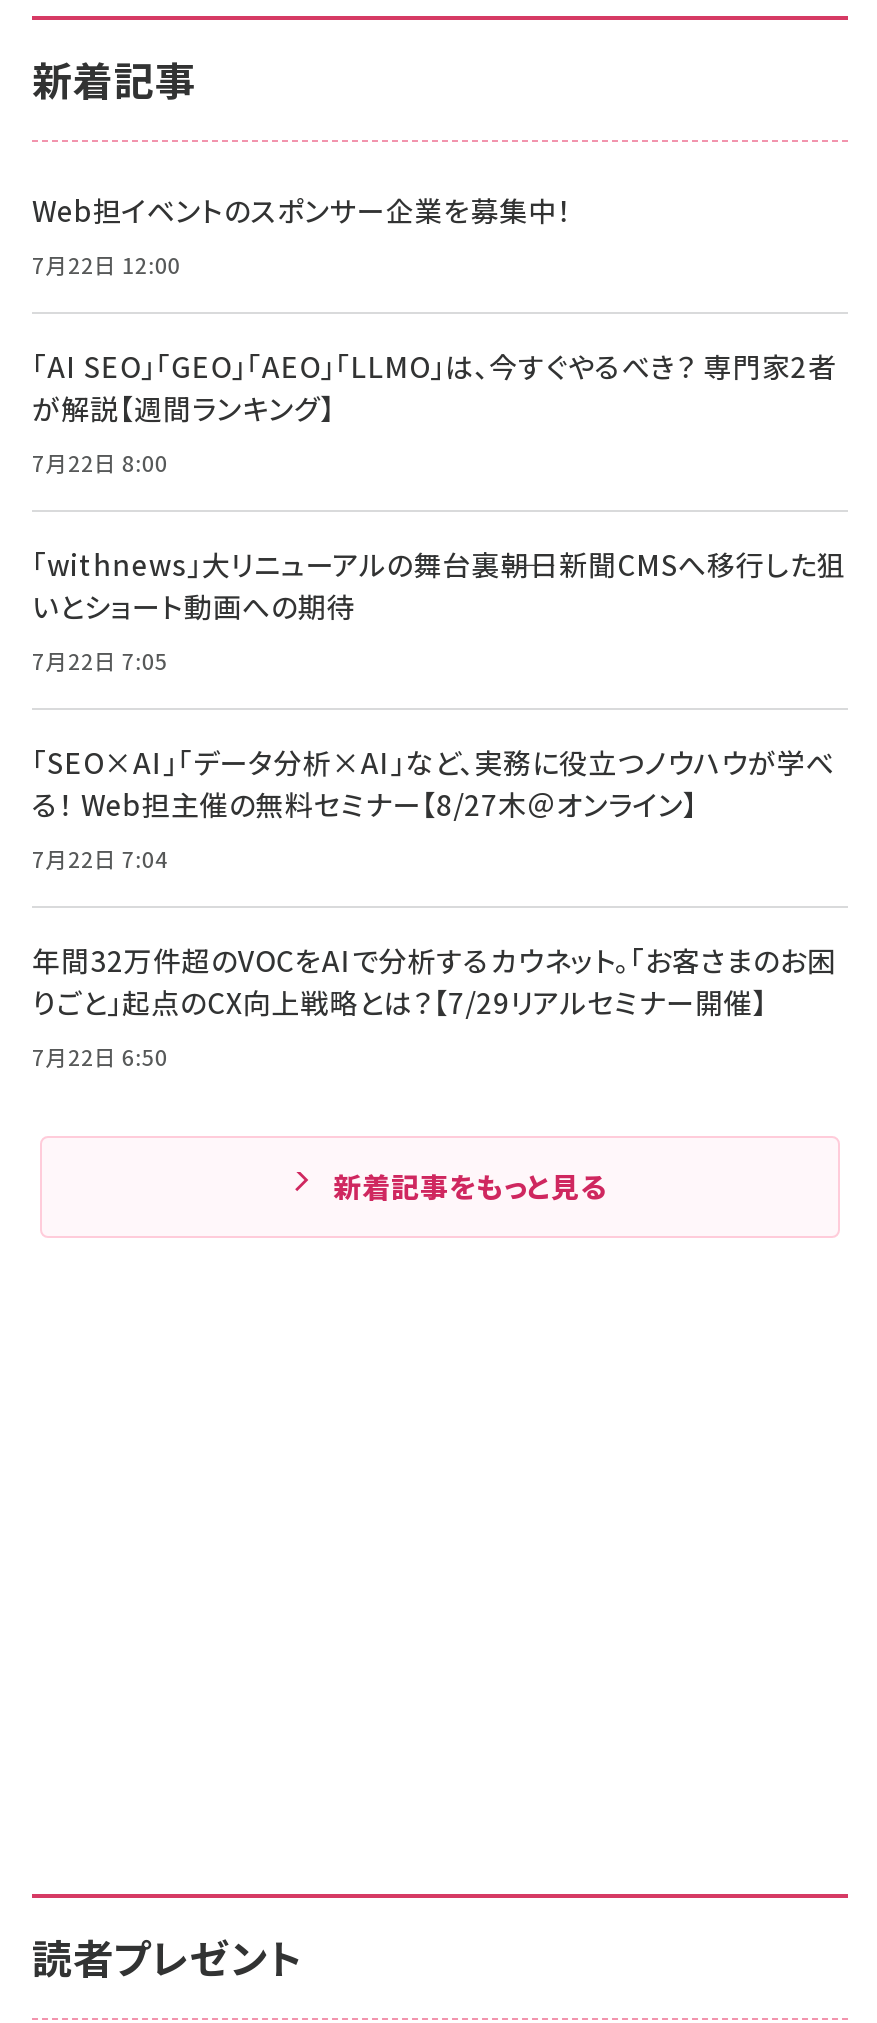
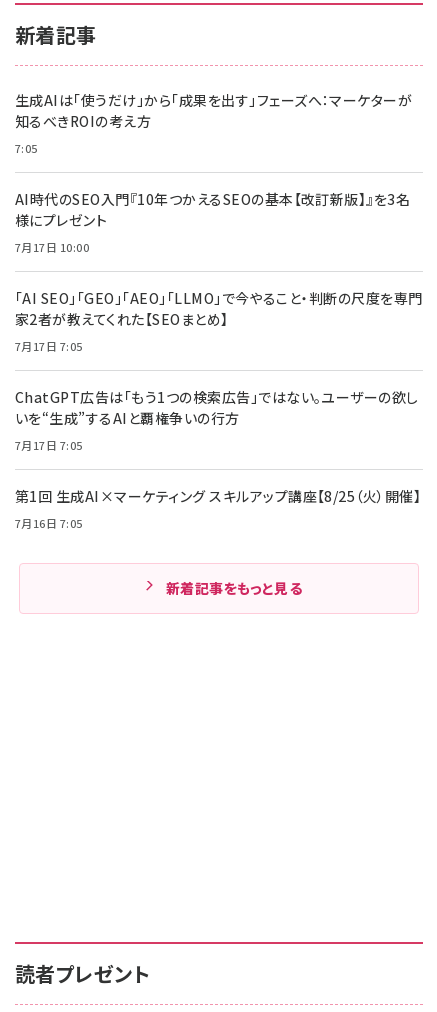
- Web担イベントのスポンサー企業を募集中！
- 7月22日 12:00
+ 生成AIは「使うだけ」から「成果を出す」フェーズへ：マーケターが
+ 知るべきROIの考え方
+ 7:05

- 「AI SEO」「GEO」「AEO」「LLMO」は、今すぐやるべき？ 専門家2者
- が解説【週間ランキング】
- 7月22日 8:00
+ AI時代のSEO入門『10年つかえるSEOの基本【改訂新版】』を3名
+ 様にプレゼント
+ 7月17日 10:00

- 「withnews」大リニューアルの舞台裏――朝日新聞CMSへ移行した狙
- いとショート動画への期待
- 7月22日 7:05
+ 「AI SEO」「GEO」「AEO」「LLMO」で今やること・判断の尺度を専門
+ 家2者が教えてくれた【SEOまとめ】
+ 7月17日 7:05

- 「SEO×AI」「データ分析×AI」など、実務に役立つノウハウが学べ
- る！ Web担主催の無料セミナー【8/27木＠オンライン】
- 7月22日 7:04
+ ChatGPT広告は「もう1つの検索広告」ではない。ユーザーの欲し
+ いを“生成”するAIと覇権争いの行方
+ 7月17日 7:05

- 年間32万件超のVOCをAIで分析するカウネット。「お客さまのお困
- りごと」起点のCX向上戦略とは？【7/29リアルセミナー開催】
- 7月22日 6:50
+ 第1回 生成AI×マーケティング スキルアップ講座【8/25（火）開催】
+ 7月16日 7:05
